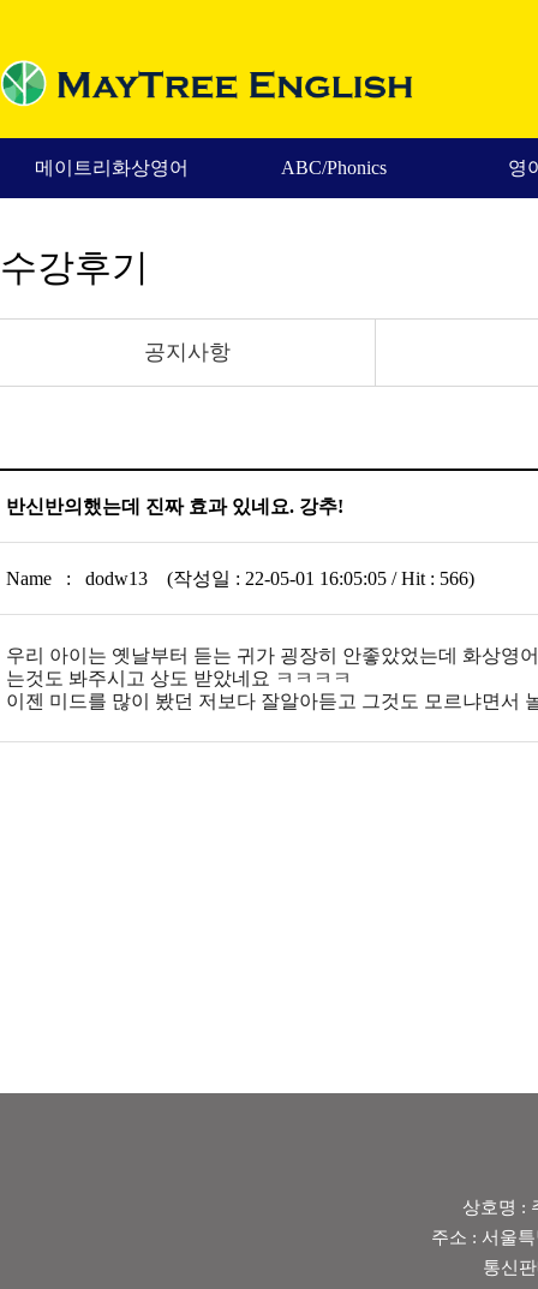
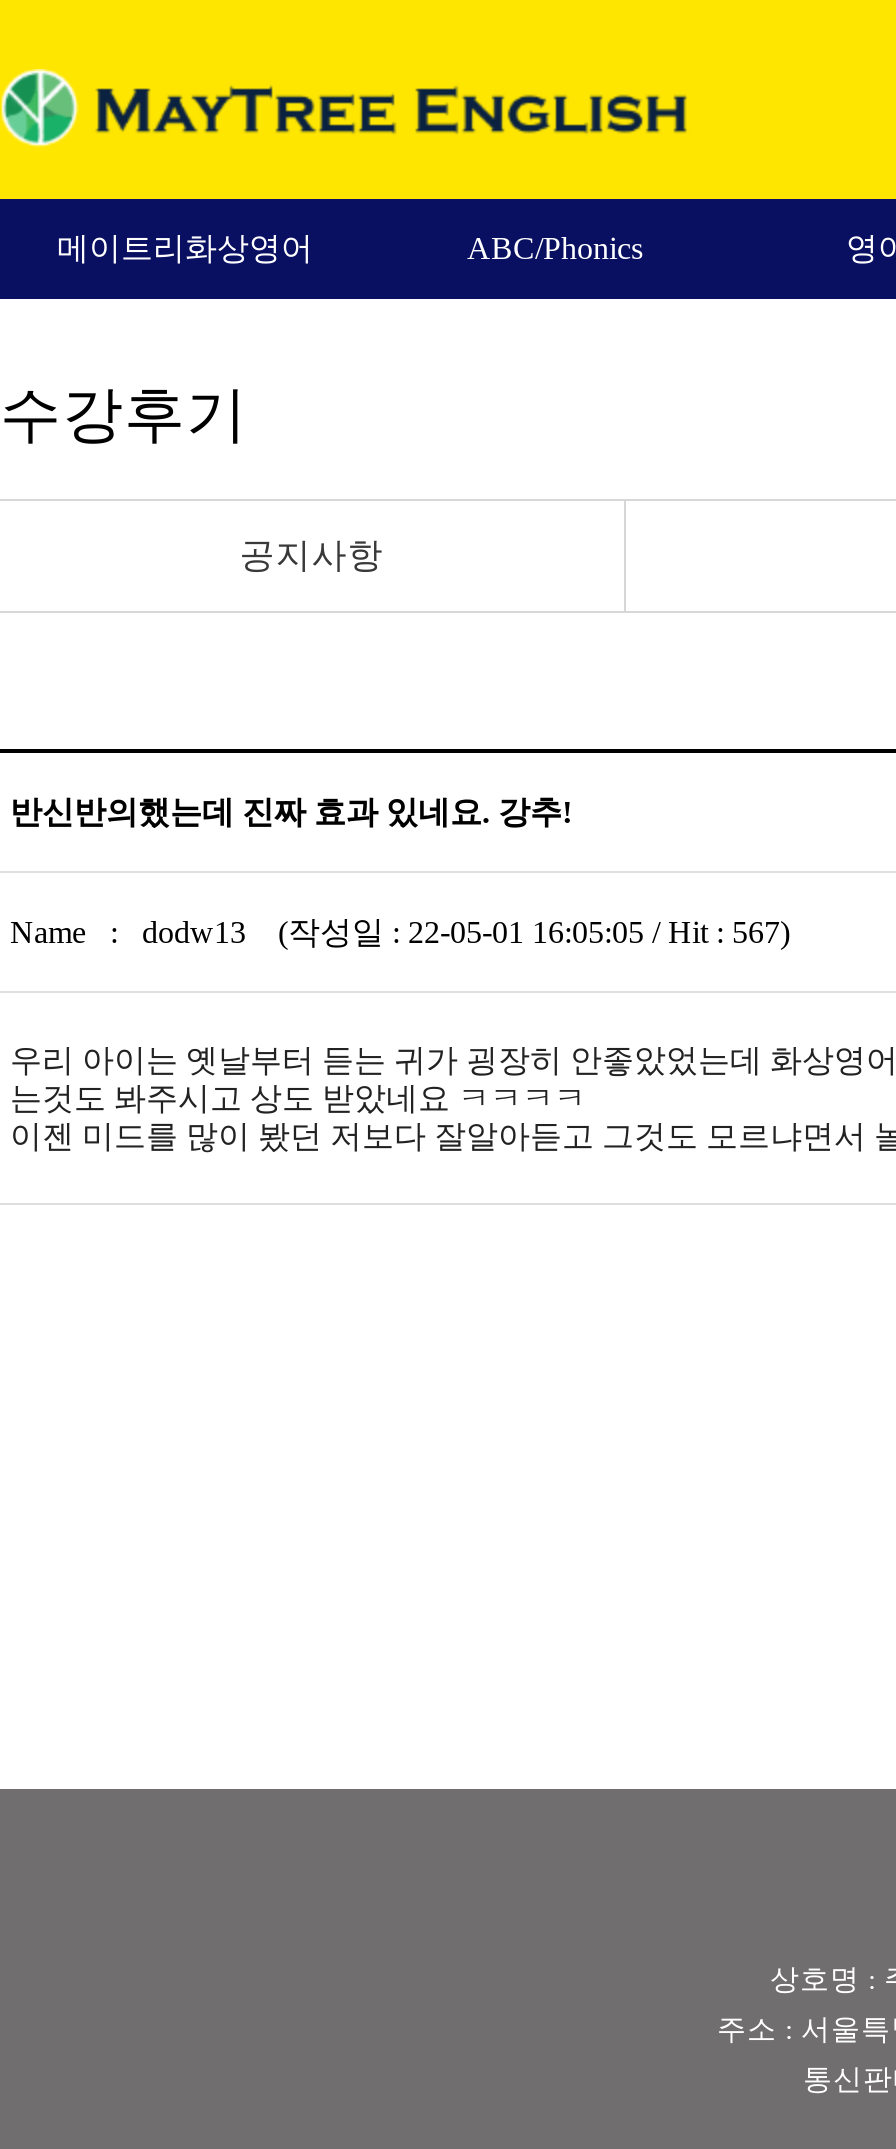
- Name : dodw13 (작성일 : 22-05-01 16:05:05 / Hit : 566)
+ Name : dodw13 (작성일 : 22-05-01 16:05:05 / Hit : 567)
